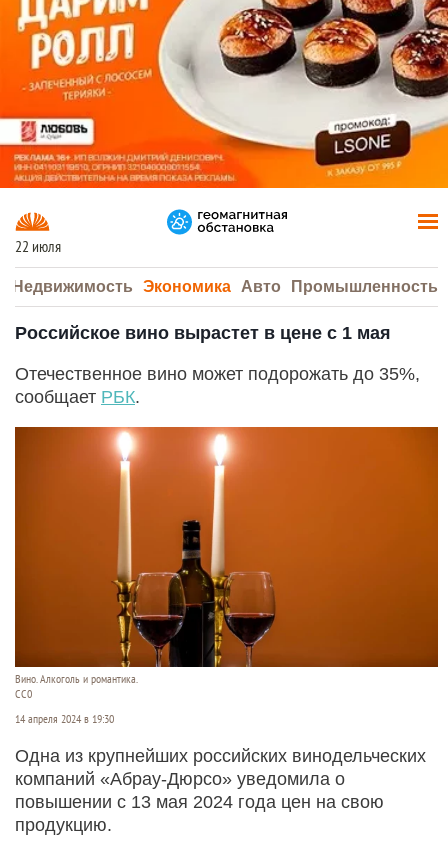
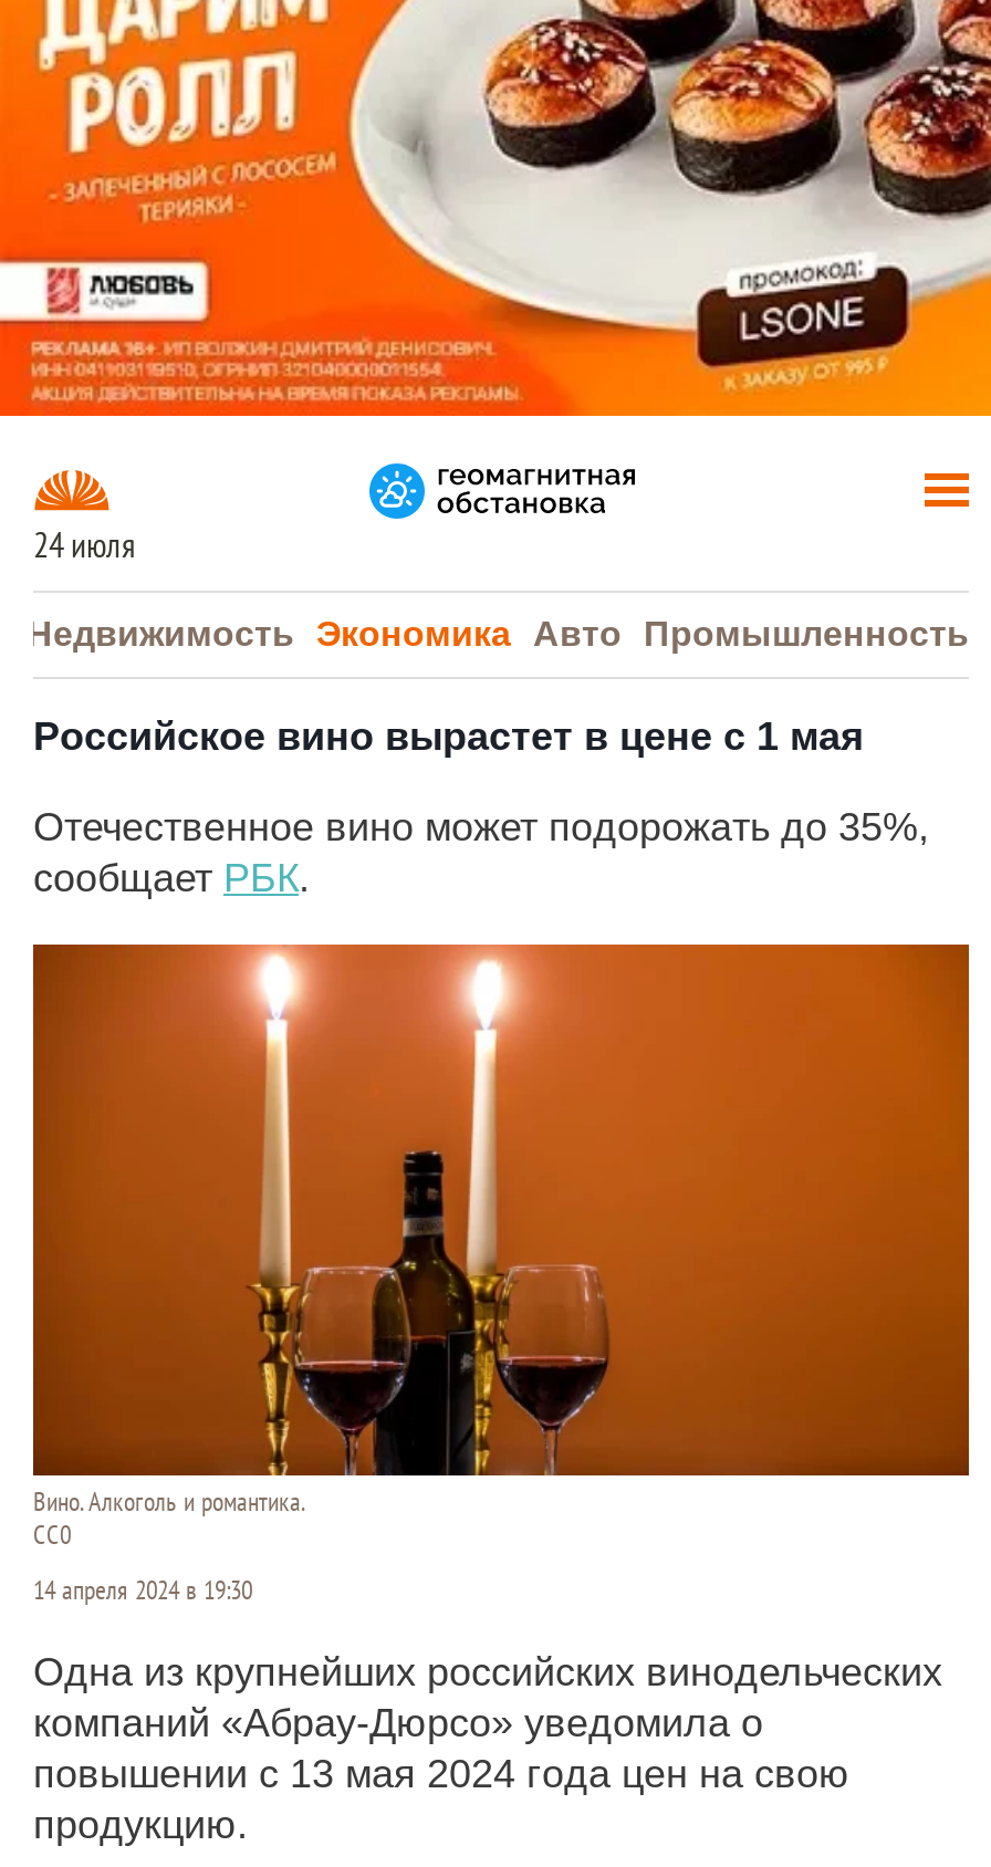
- 22 июля
+ 24 июля
